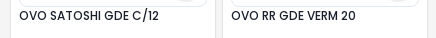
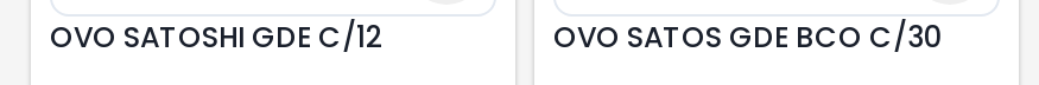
- OVO RR GDE VERM 20
+ OVO SATOS GDE BCO C/30
